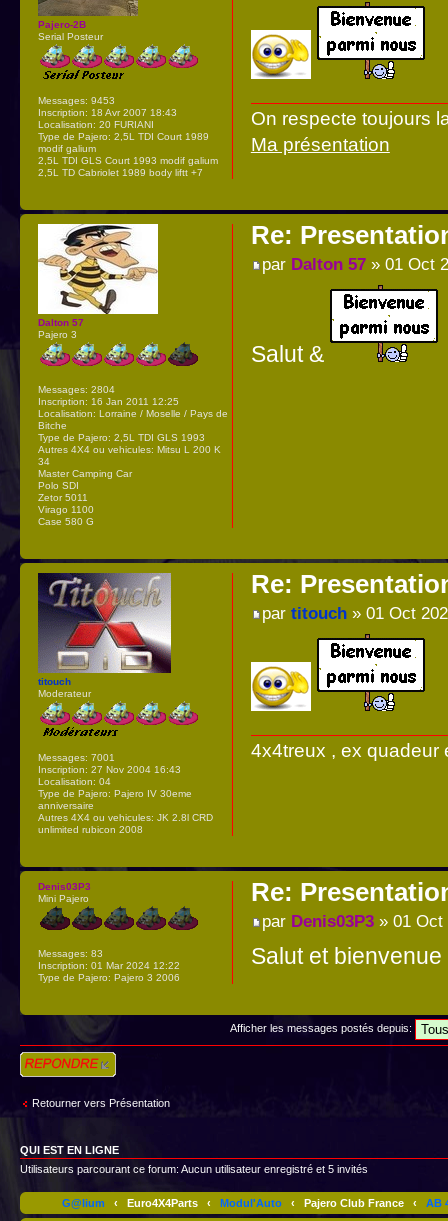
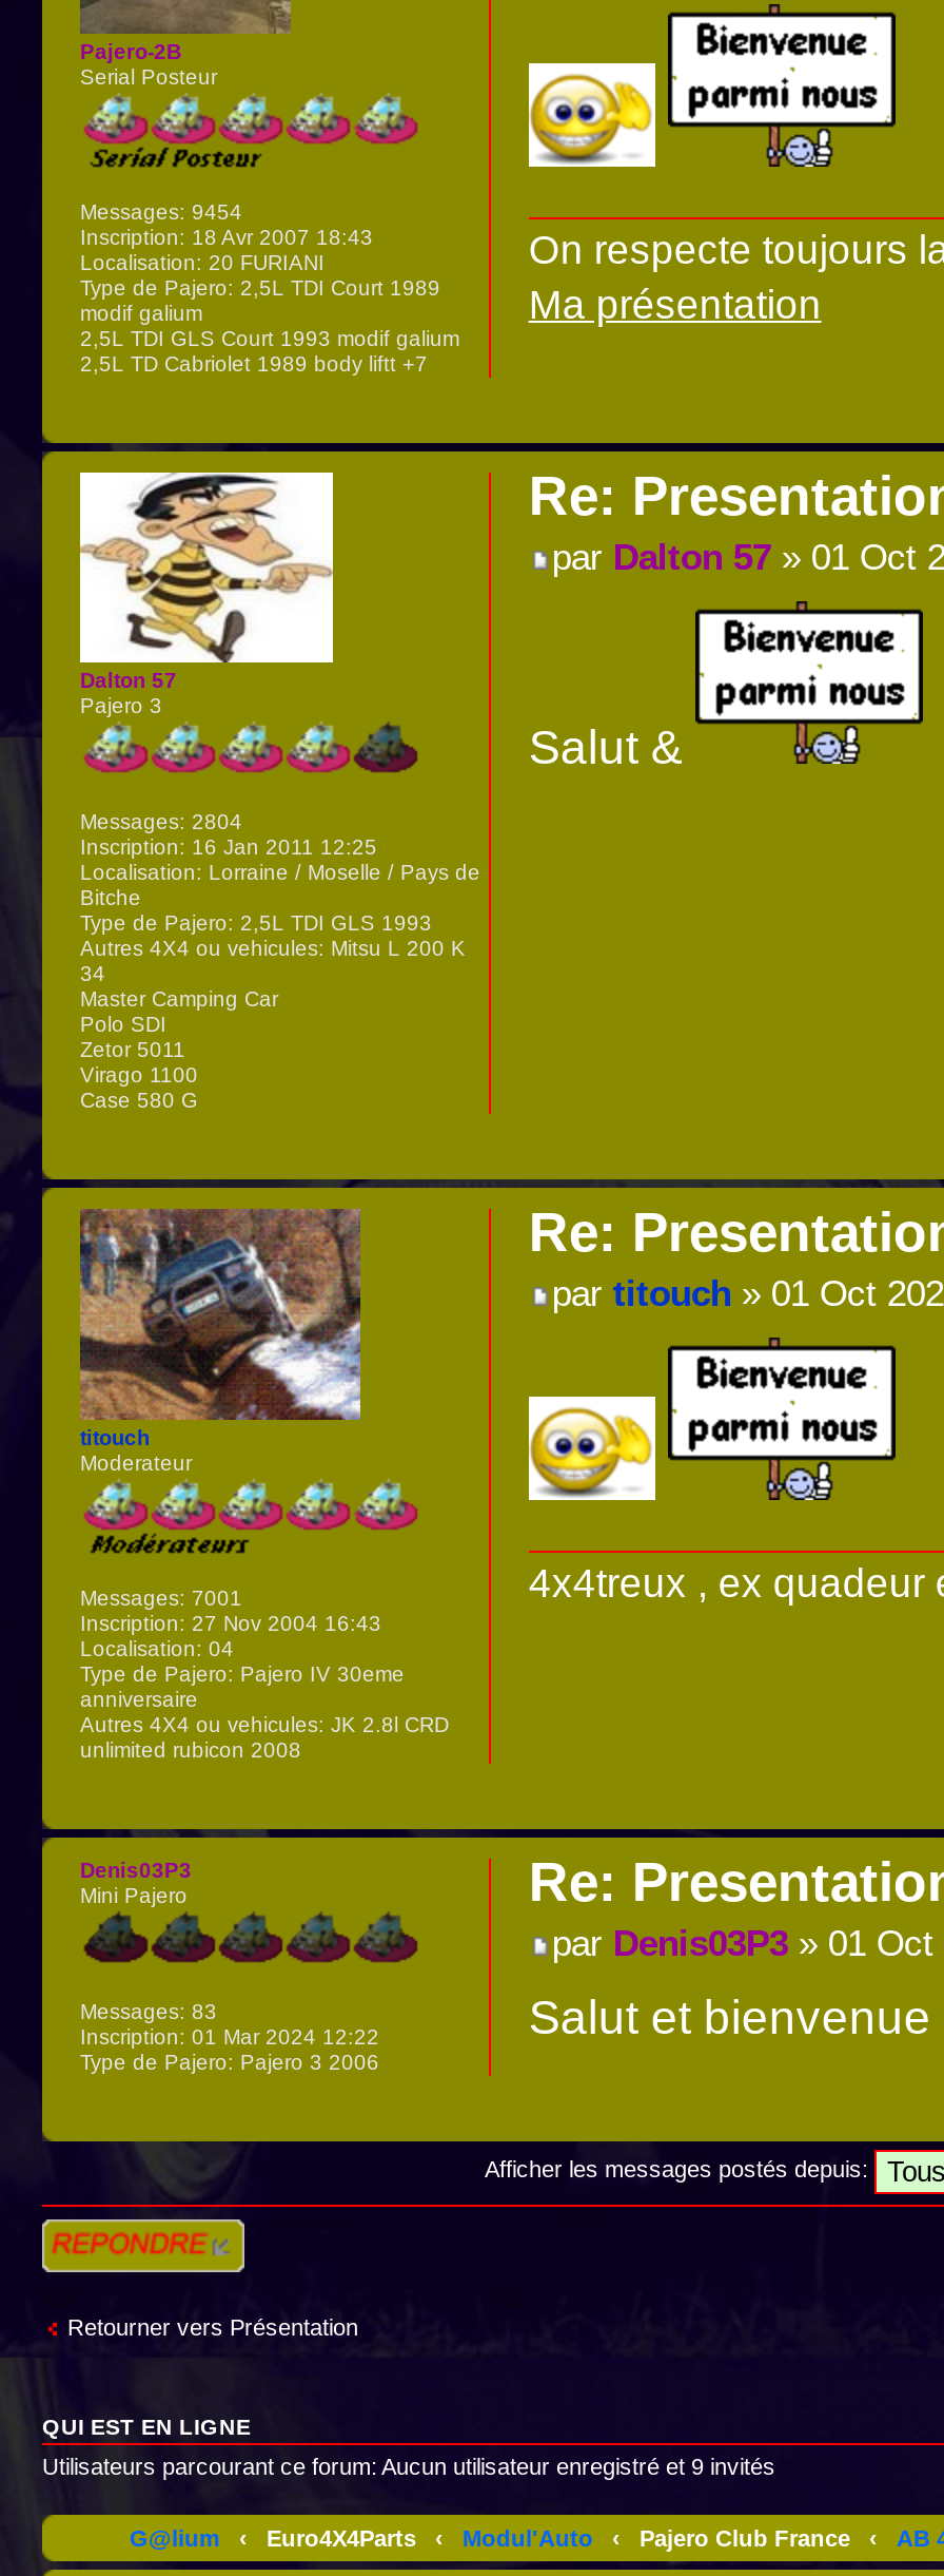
- Messages: 9453
+ Messages: 9454

- [image]
+ [image]

- Utilisateurs parcourant ce forum: Aucun utilisateur enregistré et 5 invités
+ Utilisateurs parcourant ce forum: Aucun utilisateur enregistré et 9 invités
